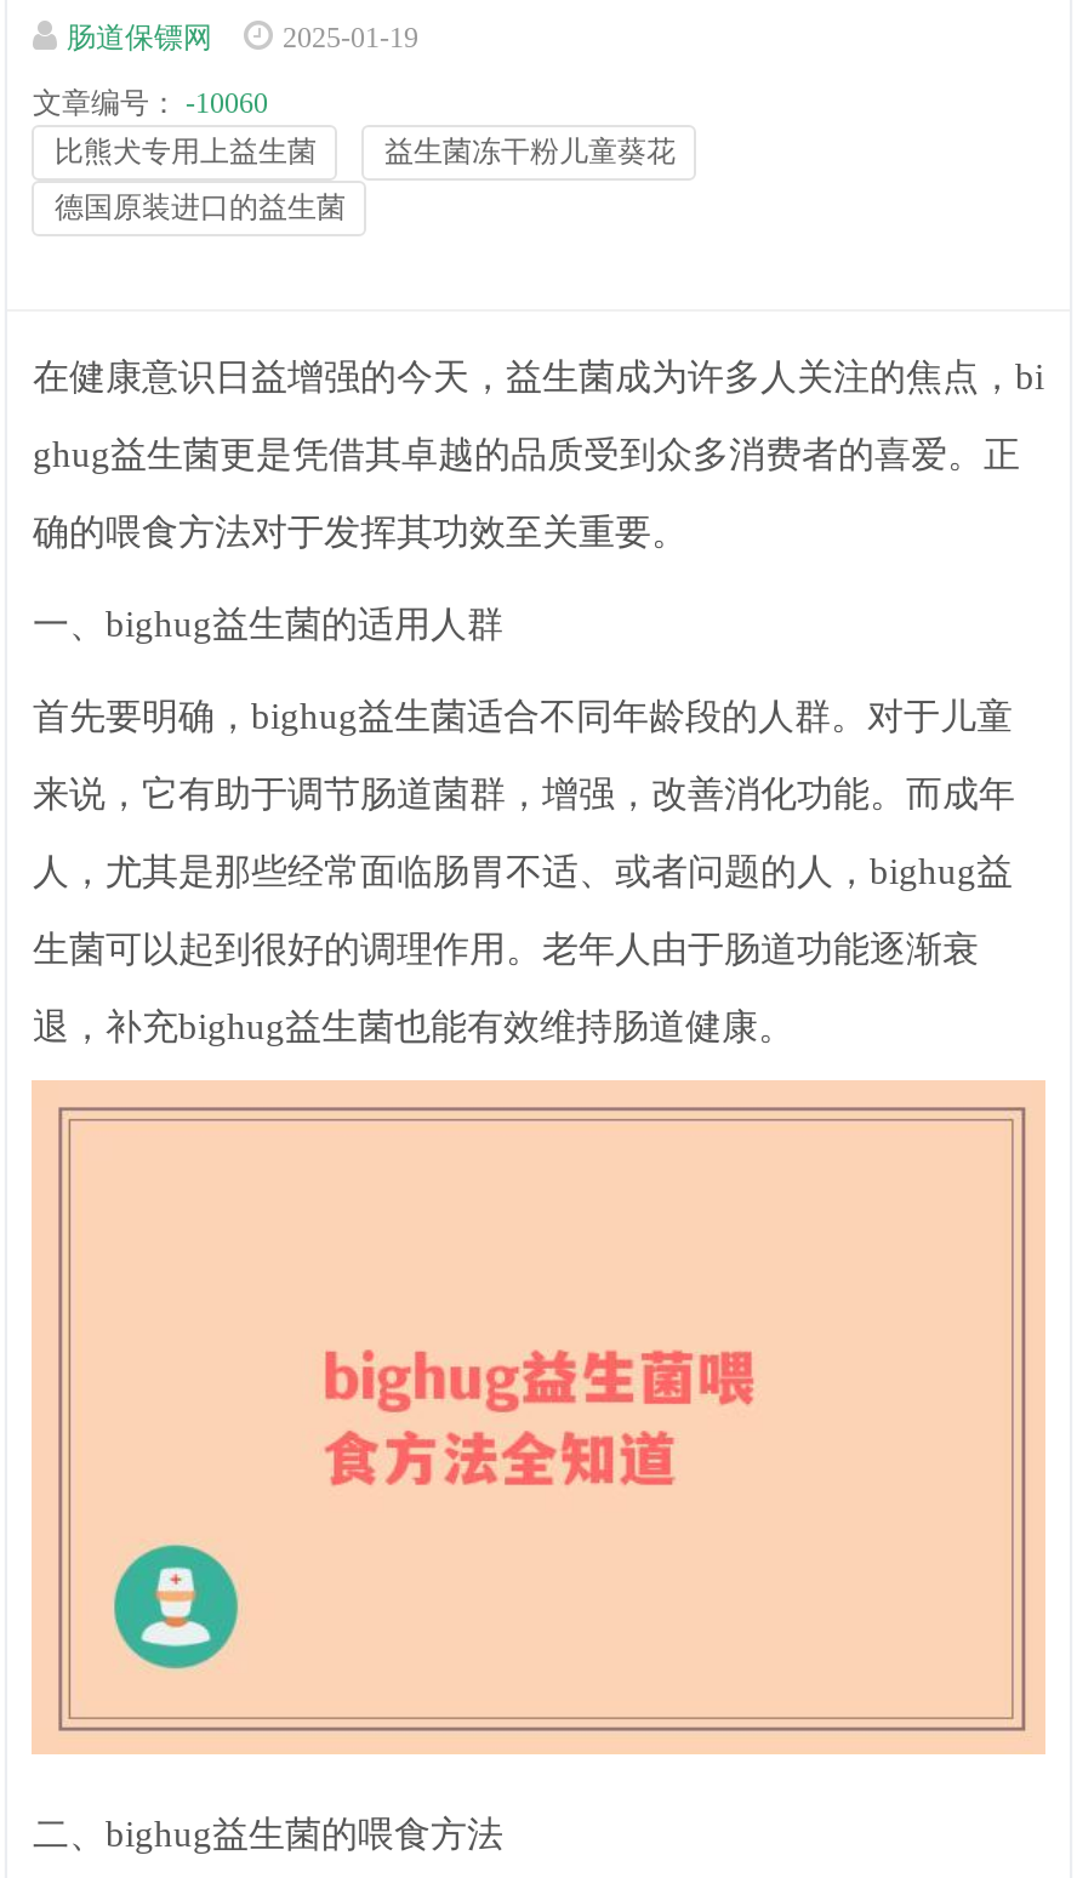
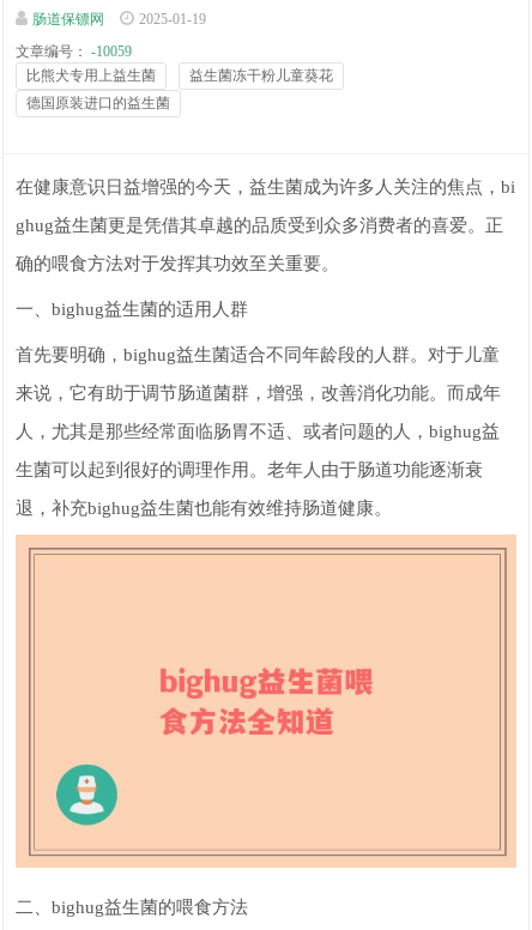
- 文章编号： -10060
+ 文章编号： -10059
